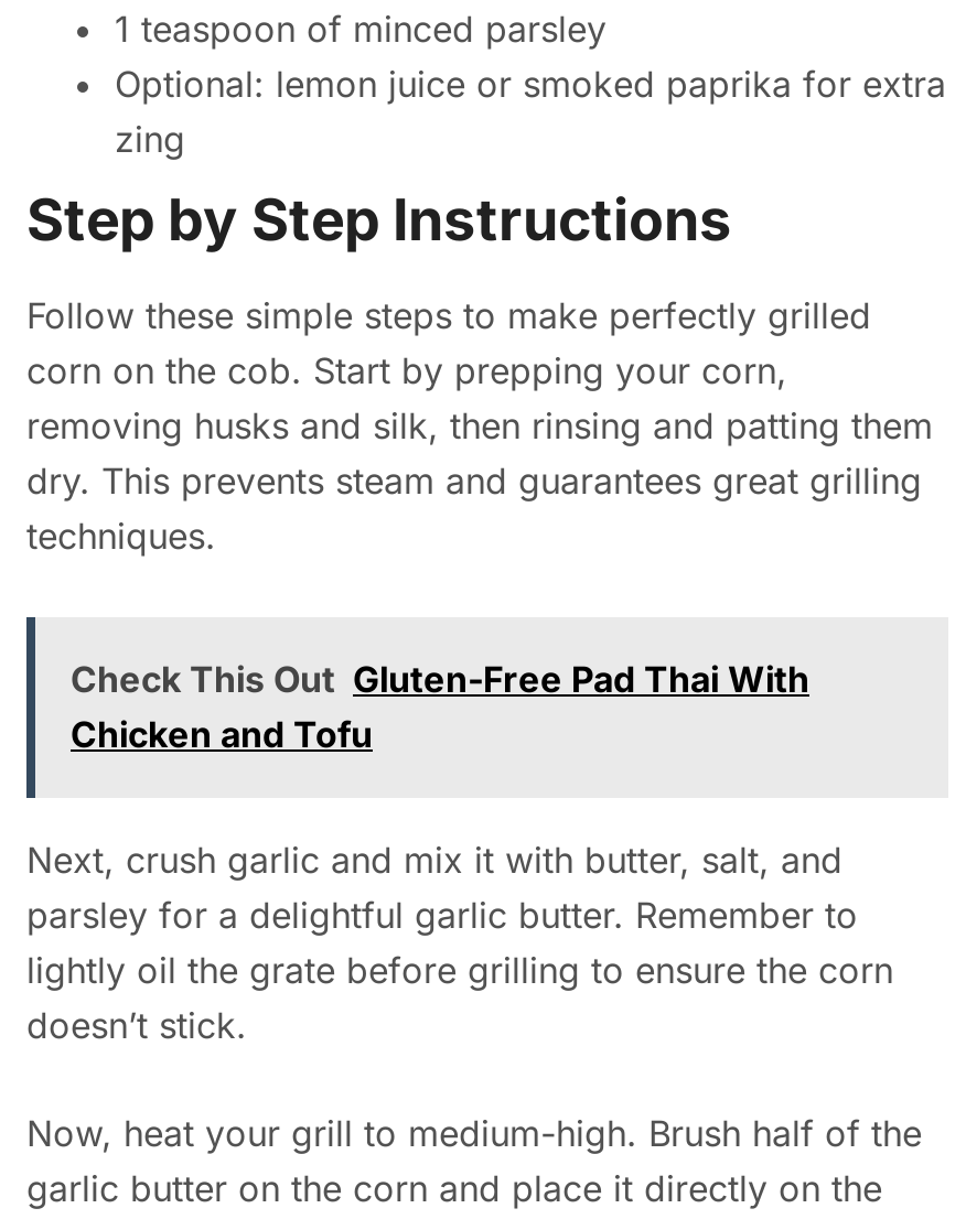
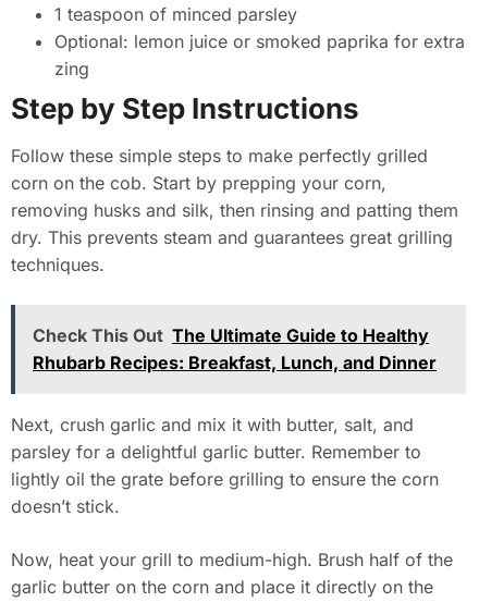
- Check This Out Gluten-Free Pad Thai With
- Chicken and Tofu
+ Check This Out The Ultimate Guide to Healthy
+ Rhubarb Recipes: Breakfast, Lunch, and Dinner
